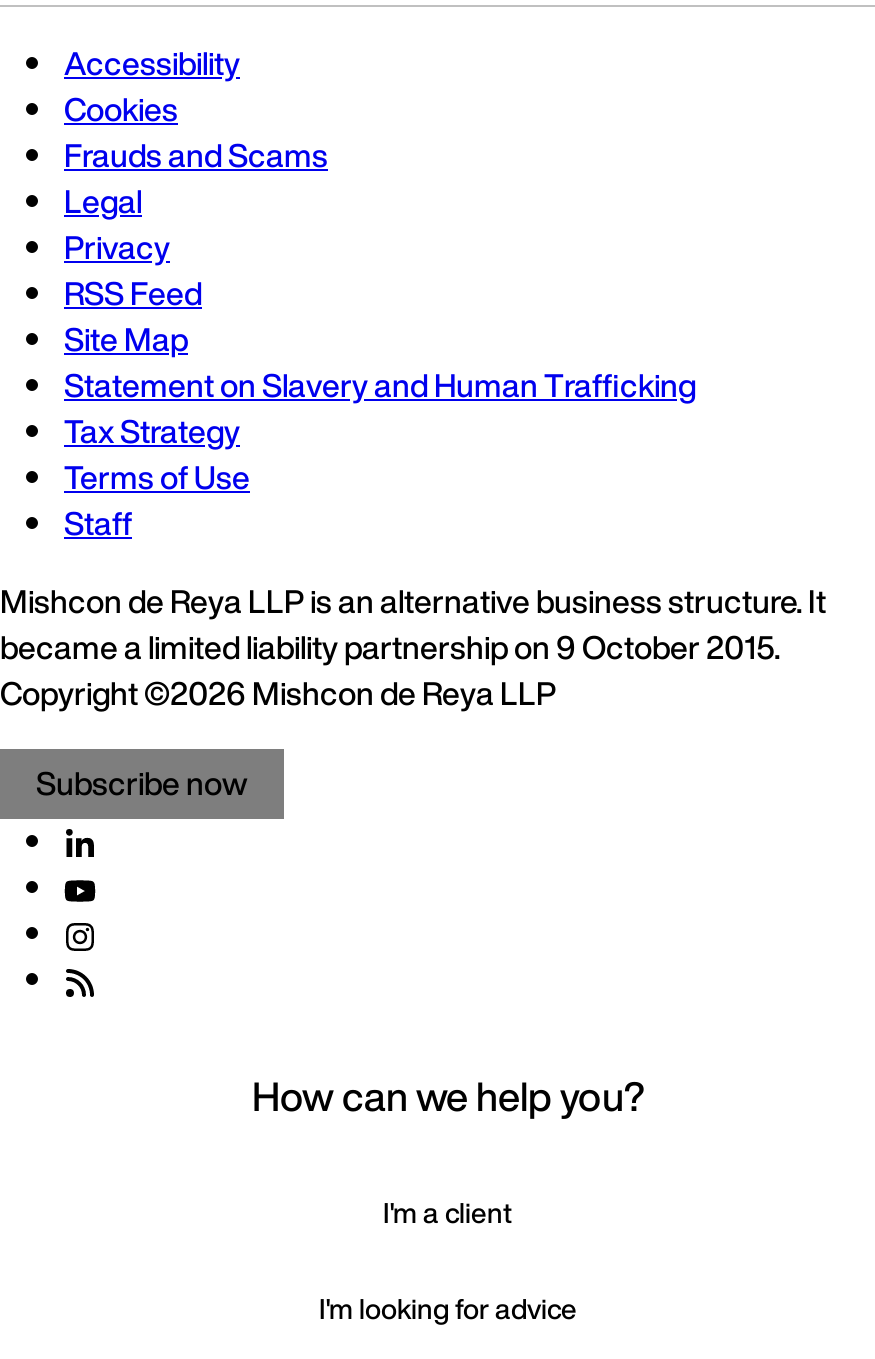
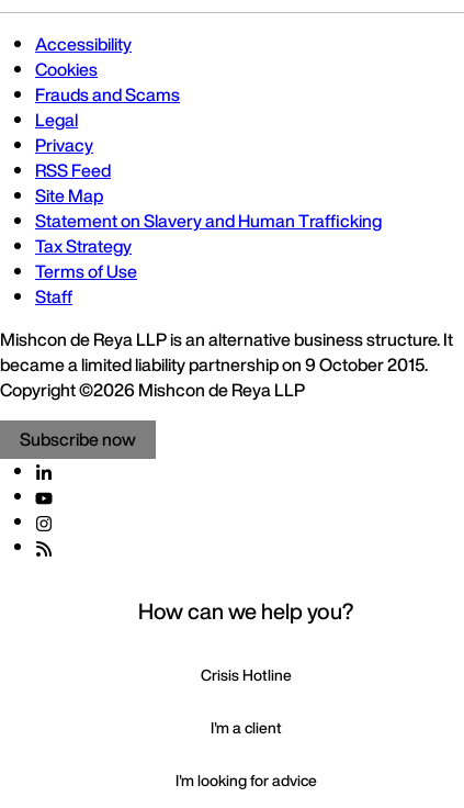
+ Crisis Hotline
